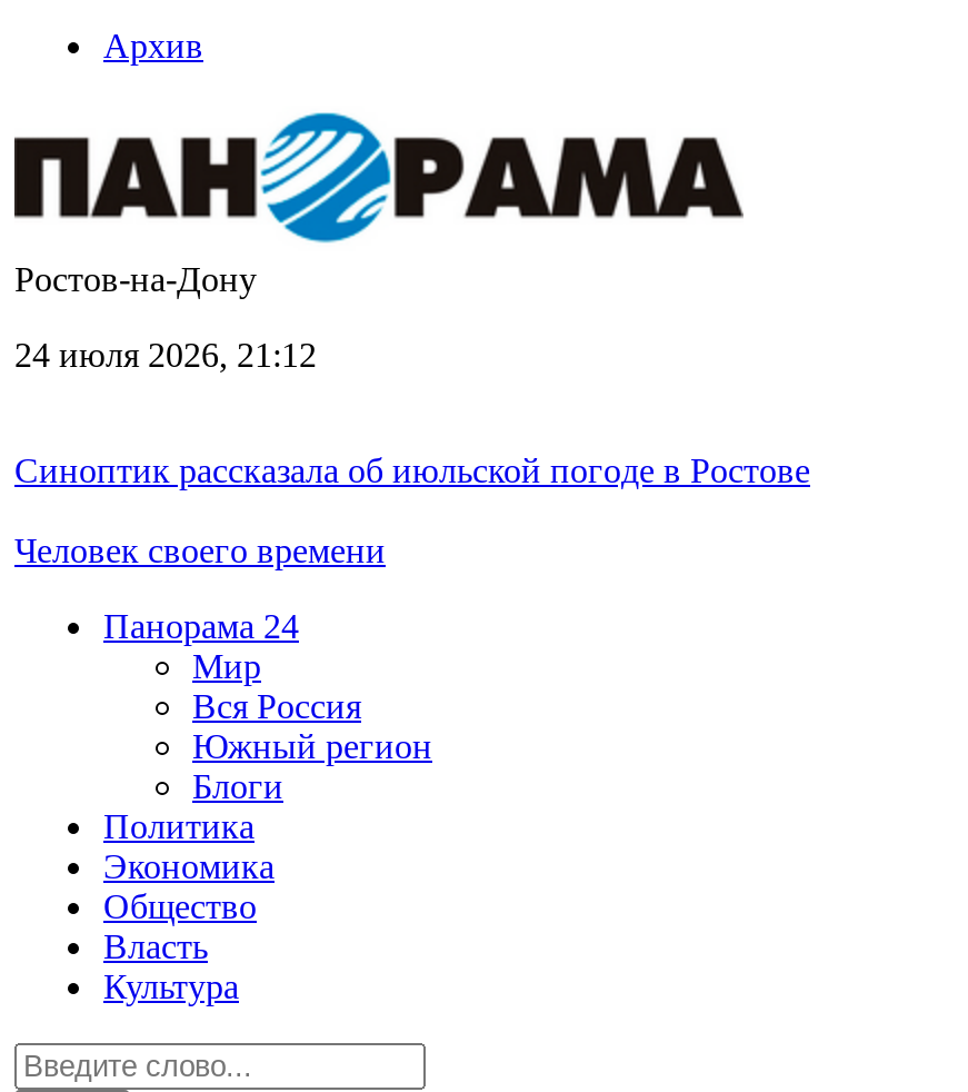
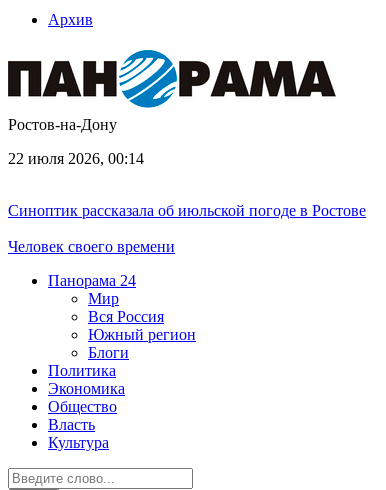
- 24 июля 2026, 21:12
+ 22 июля 2026, 00:14
